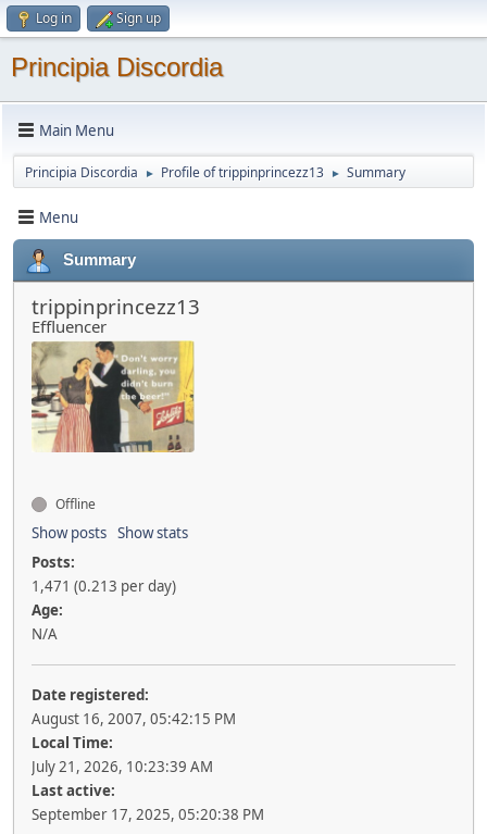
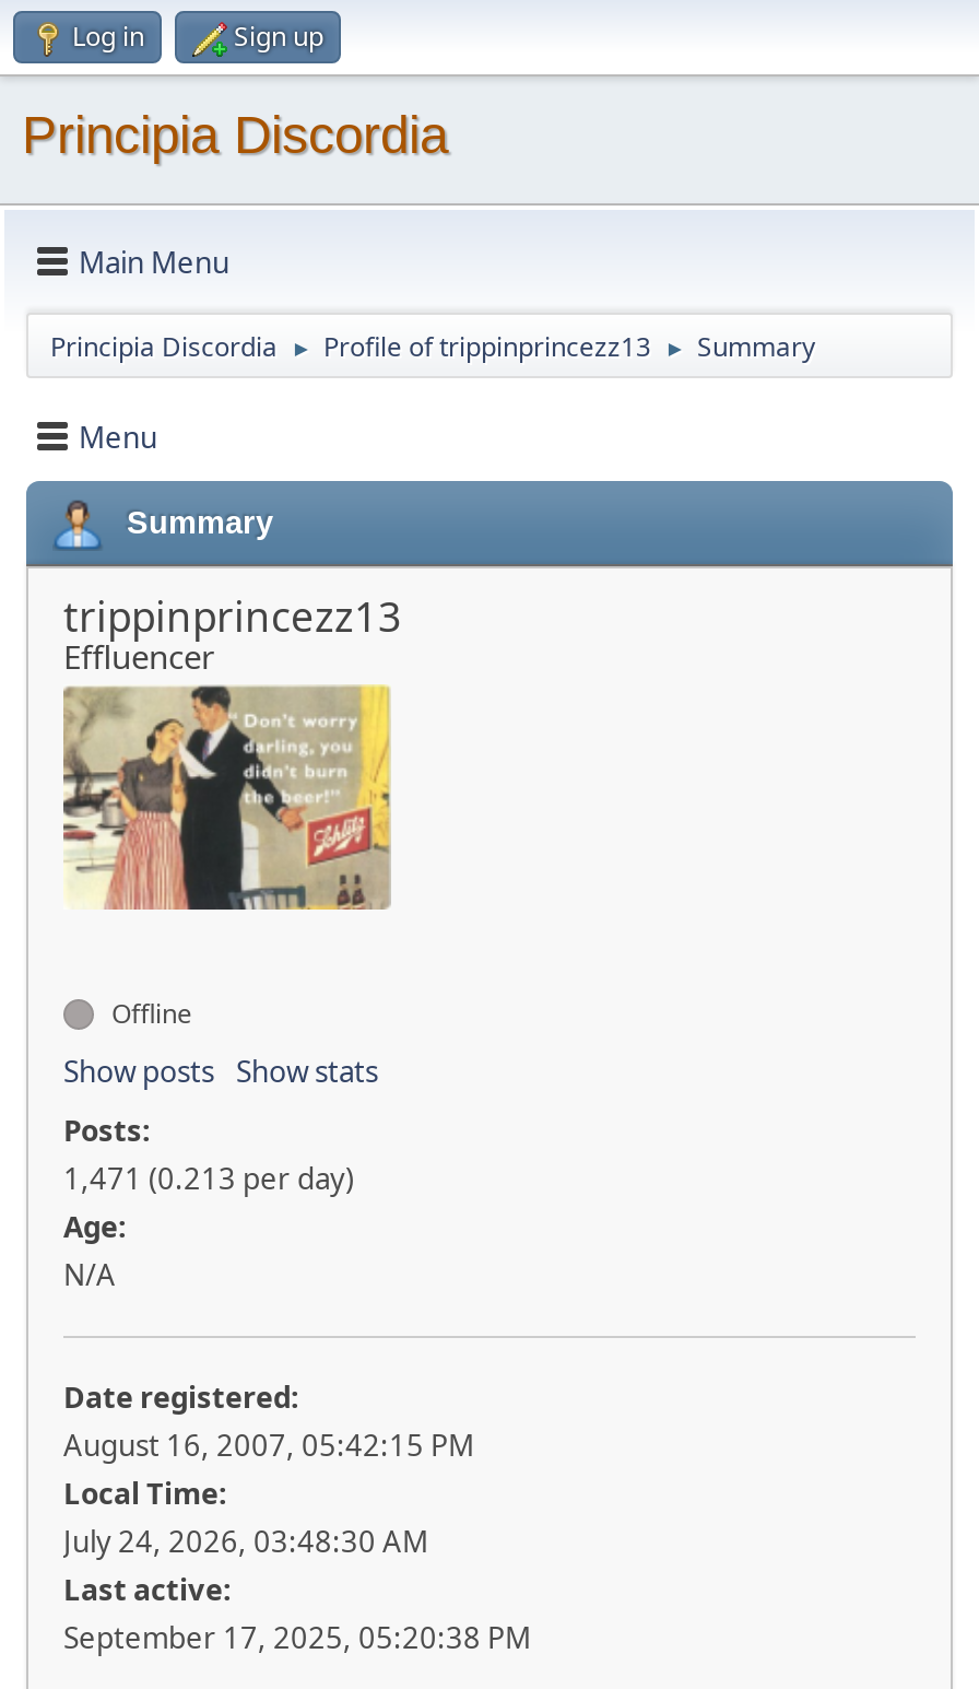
- July 21, 2026, 10:23:39 AM
+ July 24, 2026, 03:48:30 AM
